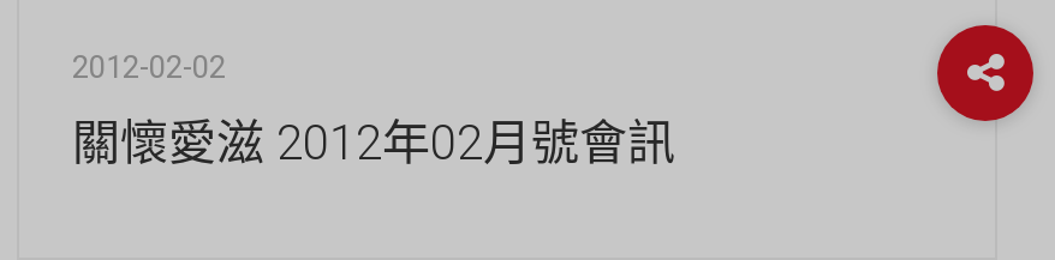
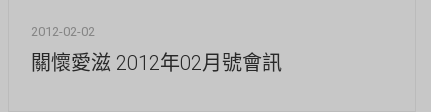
- [image]
